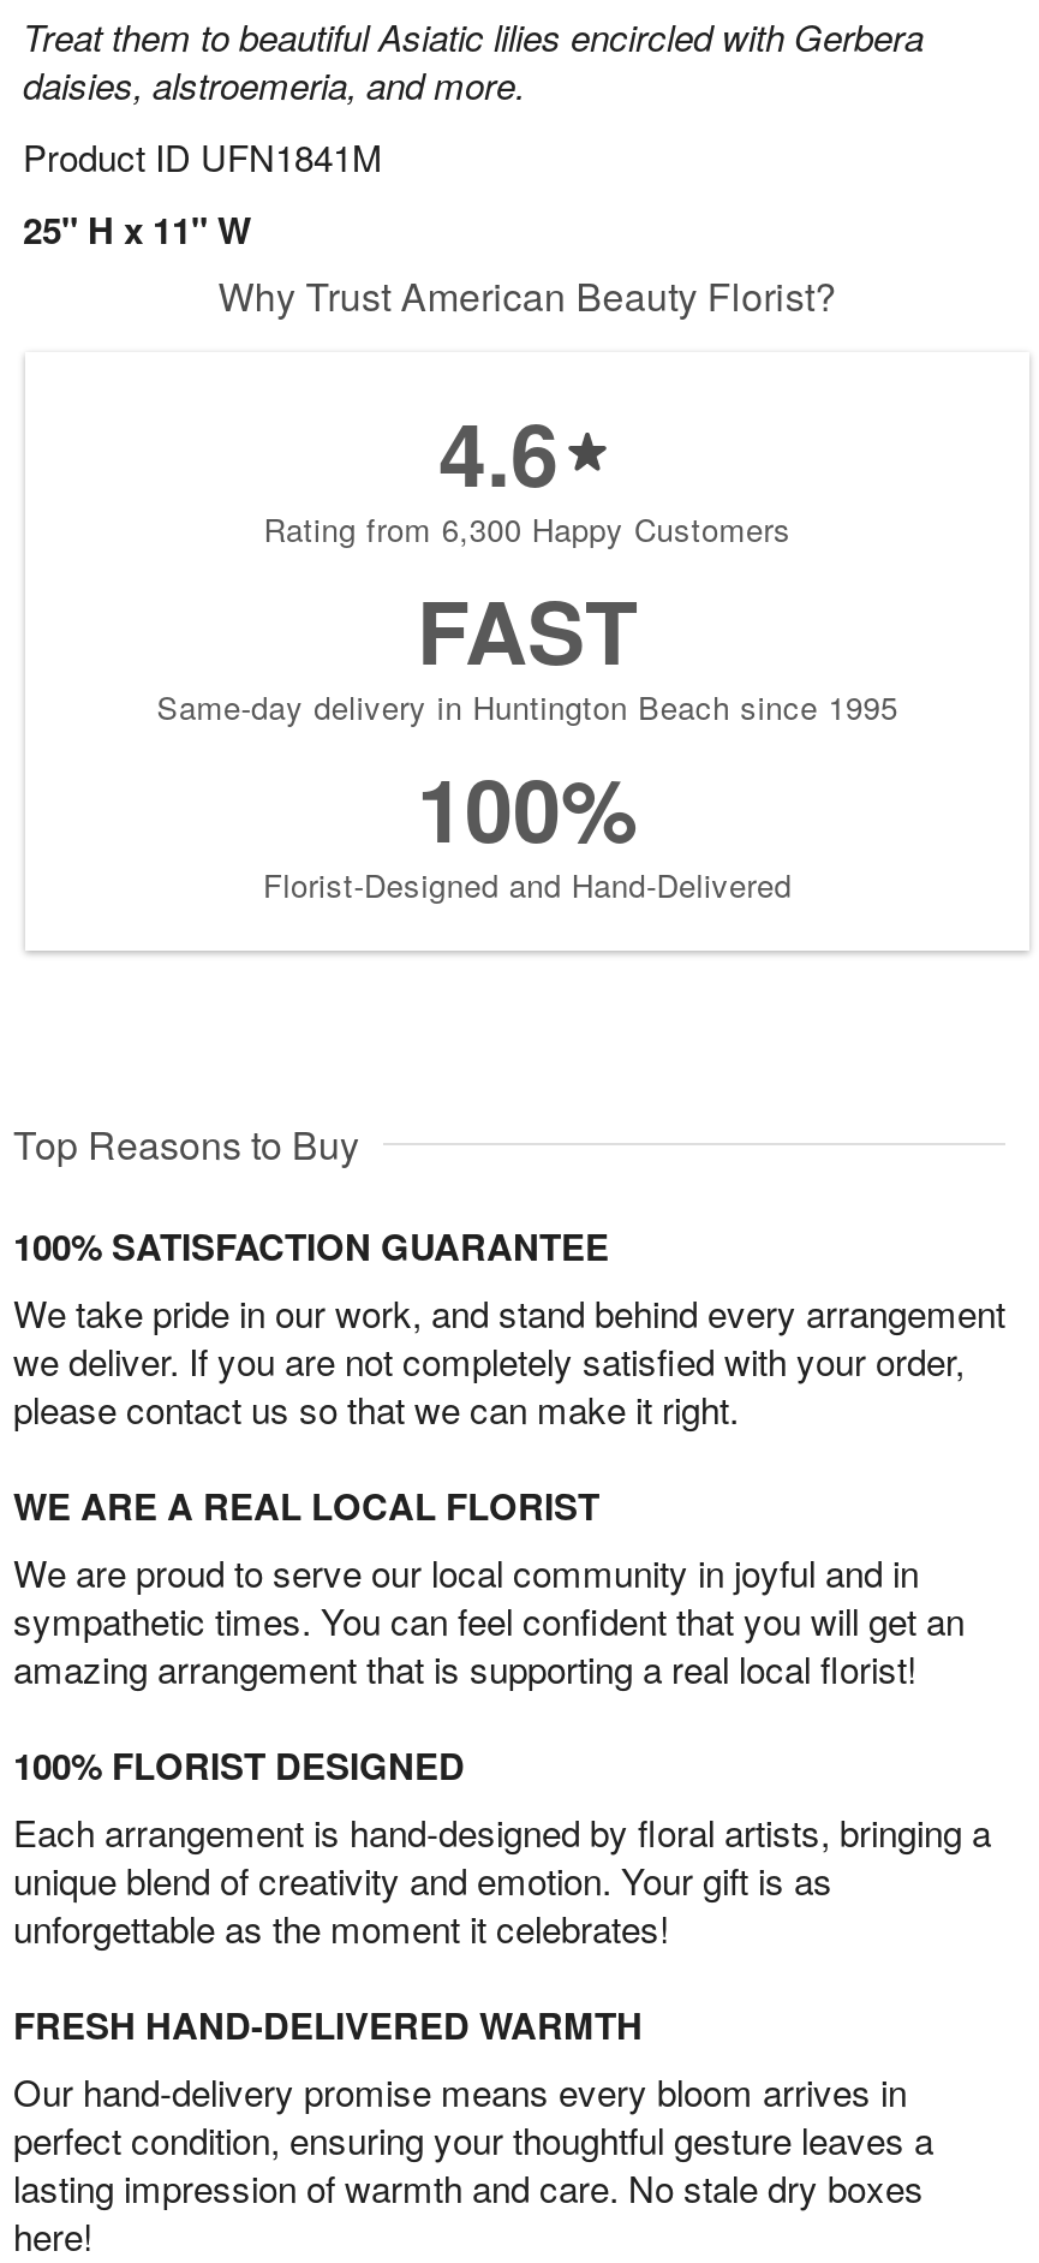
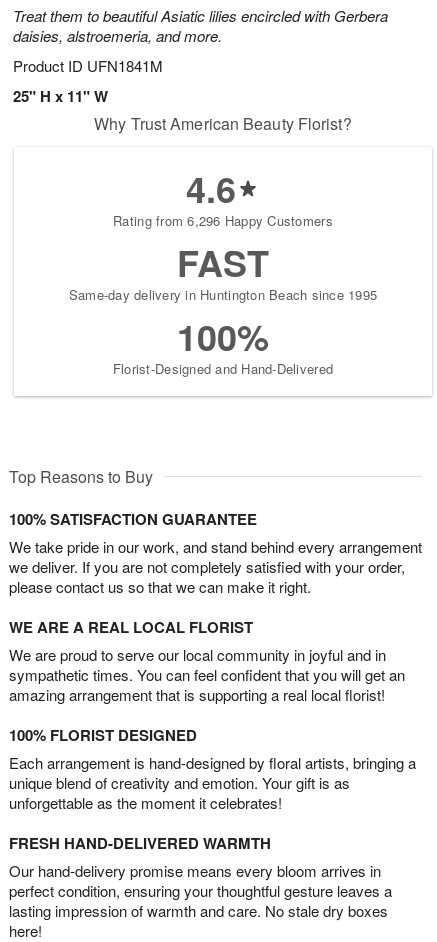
- Rating from 6,300 Happy Customers
+ Rating from 6,296 Happy Customers
